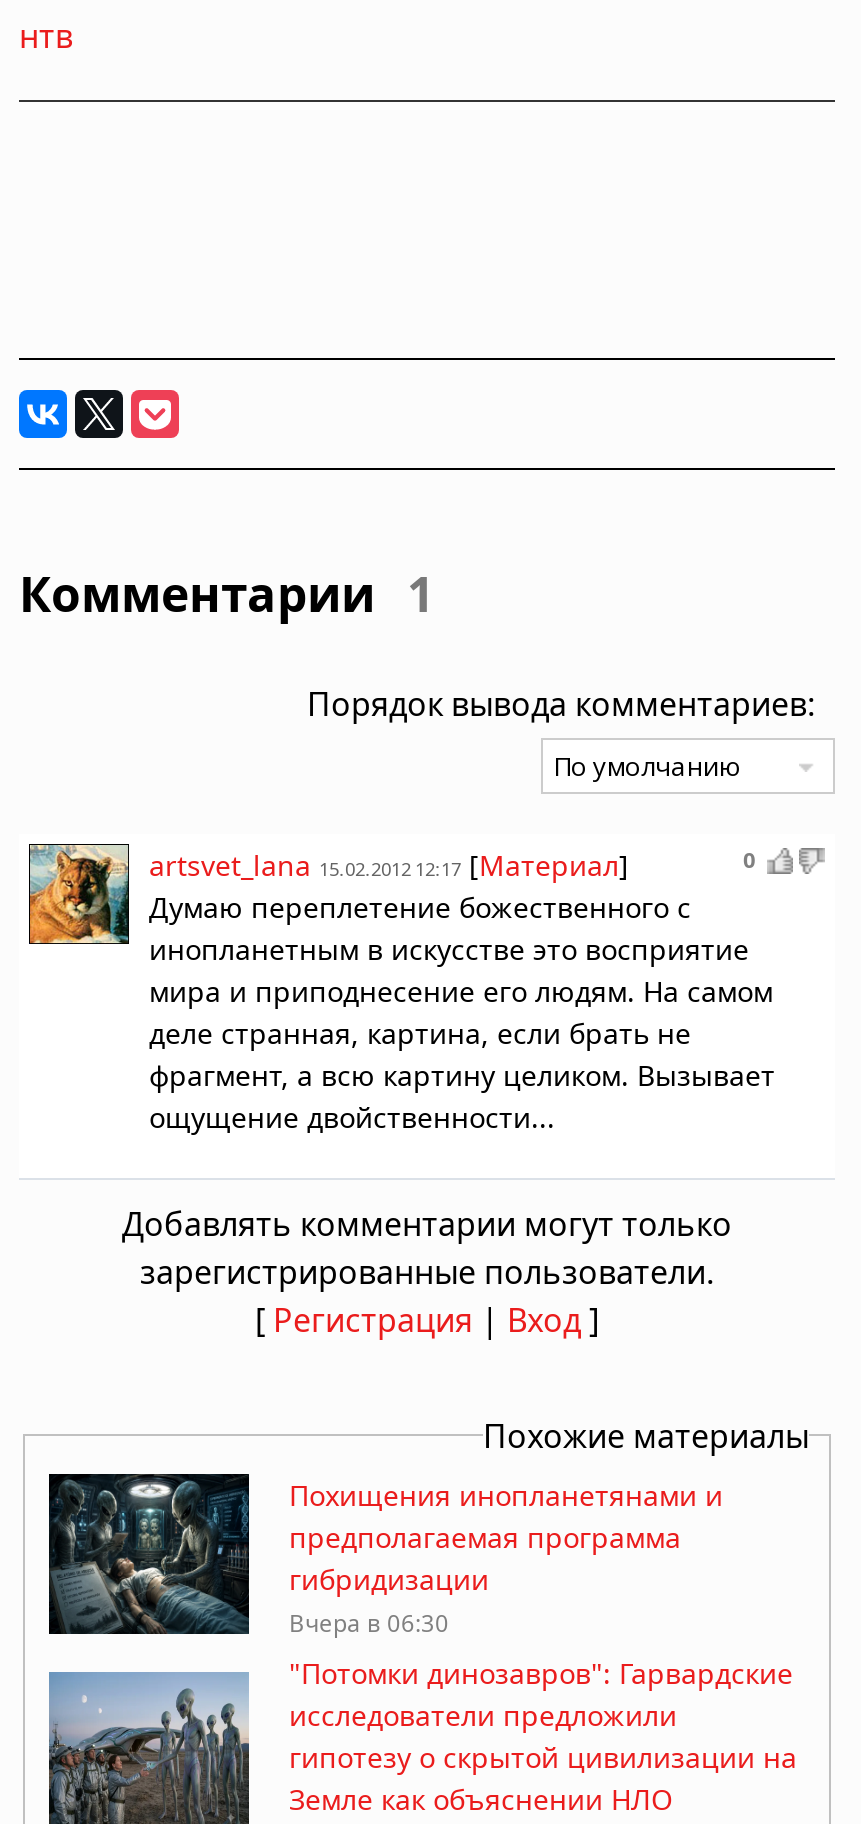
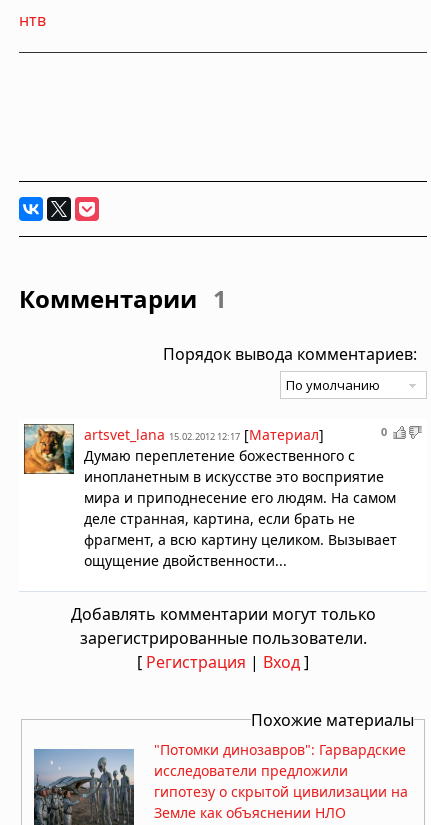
- [image]
- Похищения инопланетянами и
- предполагаемая программа
- гибридизации
- Вчера в 06:30
